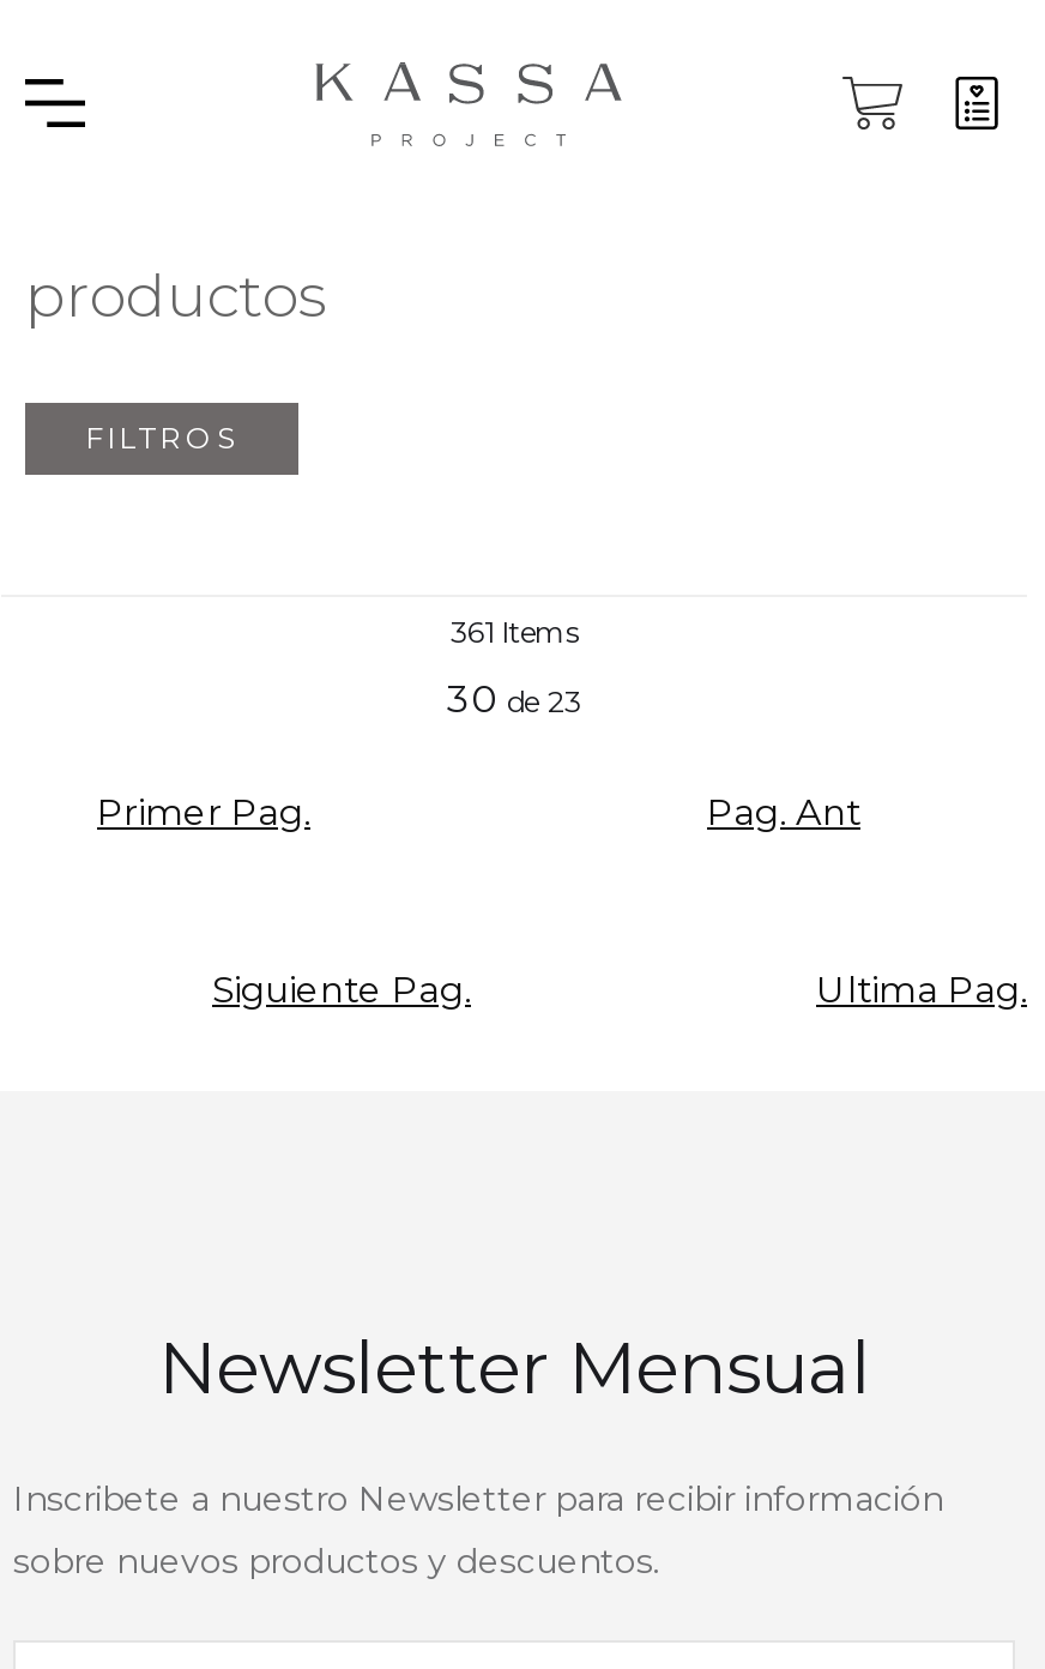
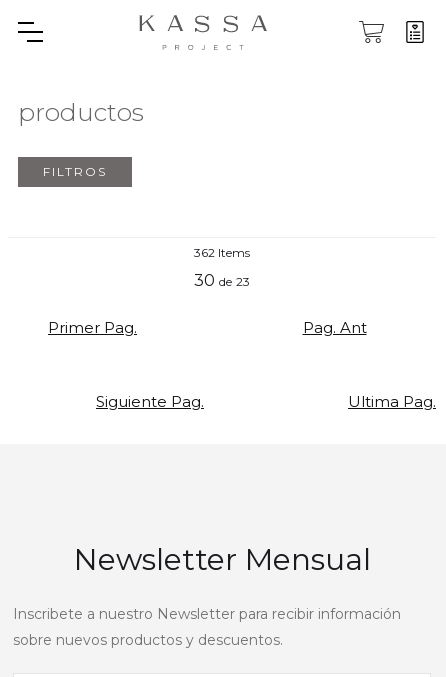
- 361 Items
+ 362 Items
